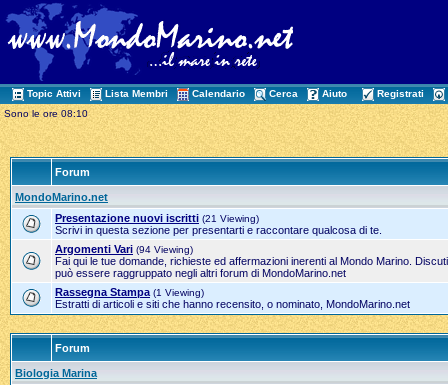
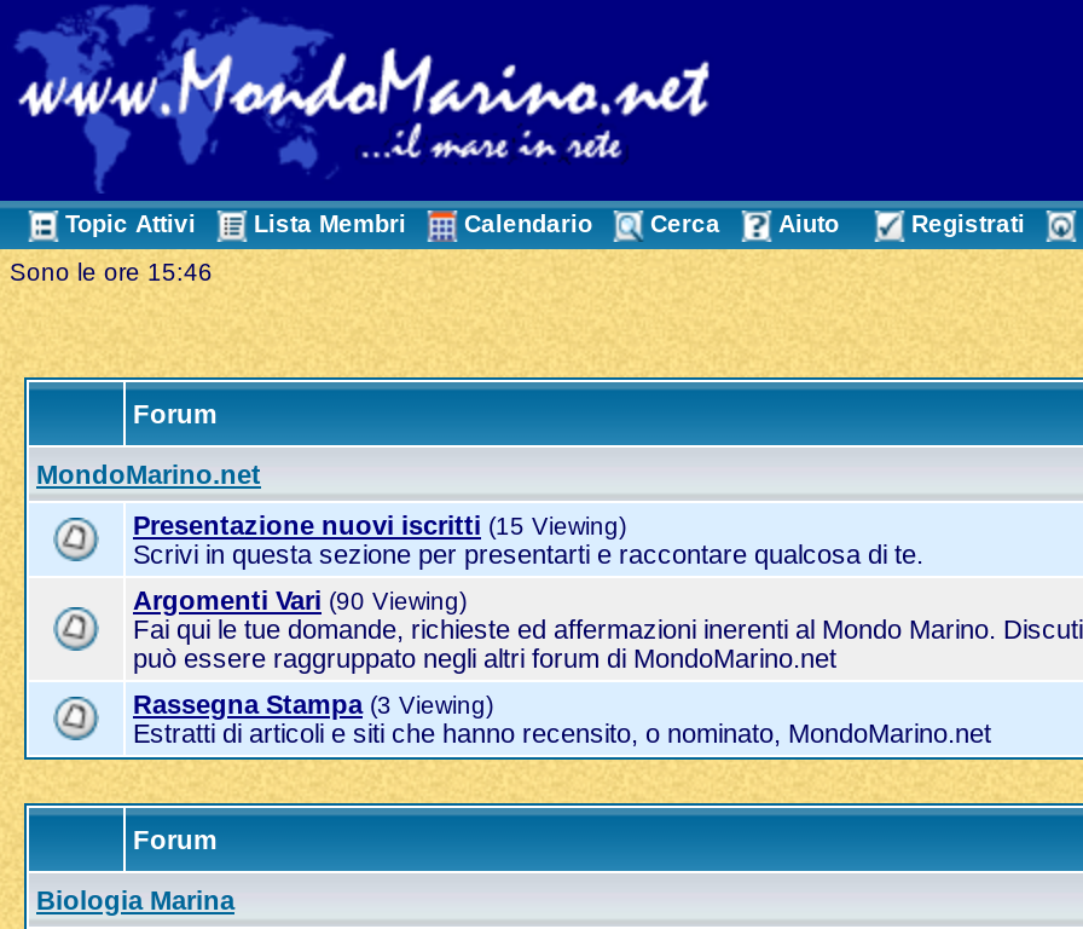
- Sono le ore 08:10
+ Sono le ore 15:46

- Presentazione nuovi iscritti (21 Viewing)
+ Presentazione nuovi iscritti (15 Viewing)

- Argomenti Vari (94 Viewing)
+ Argomenti Vari (90 Viewing)

- Rassegna Stampa (1 Viewing)
+ Rassegna Stampa (3 Viewing)
